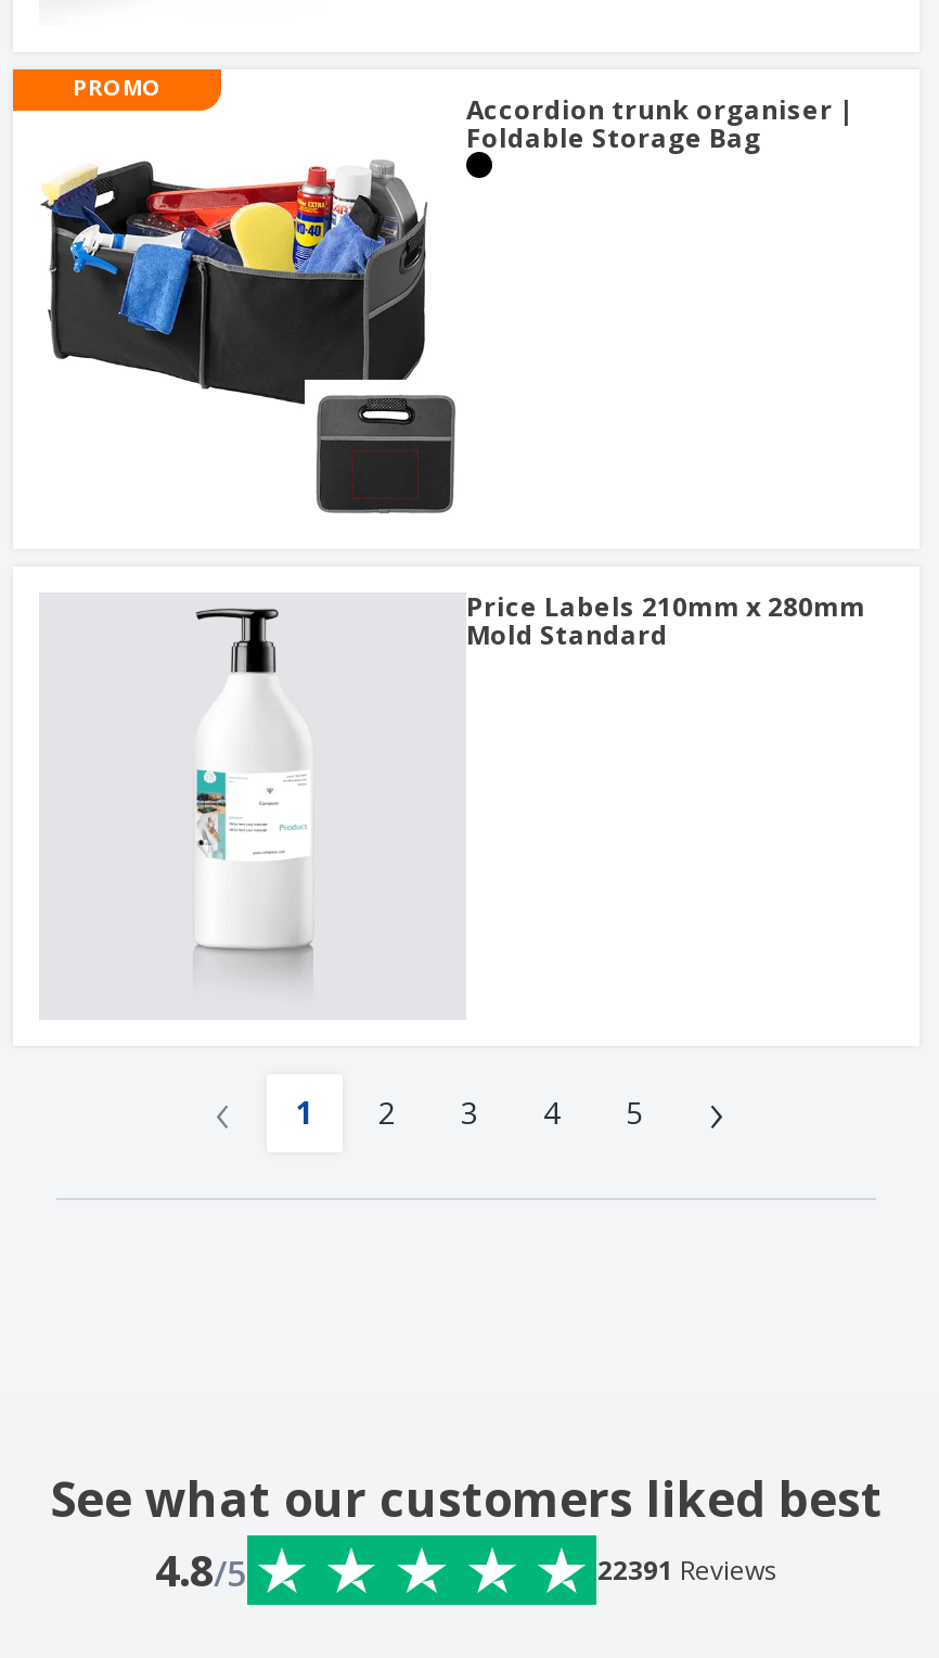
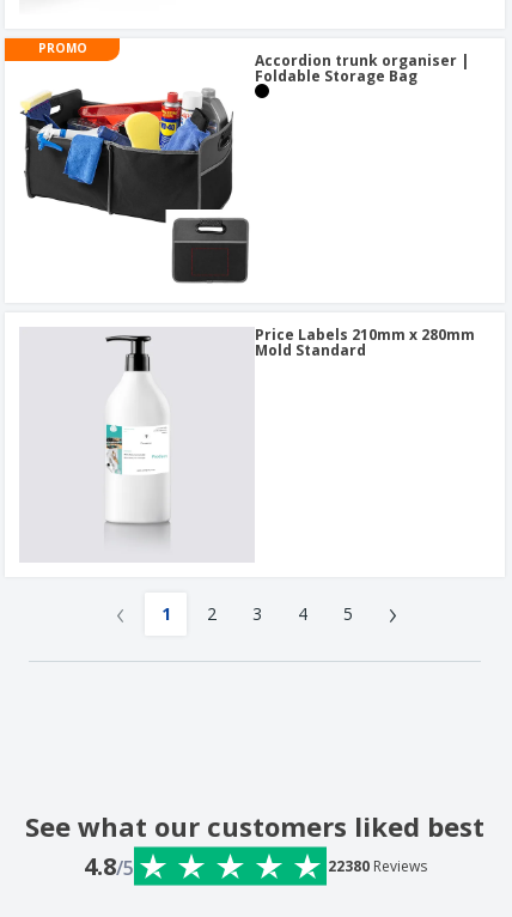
- 22391 Reviews
+ 22380 Reviews
